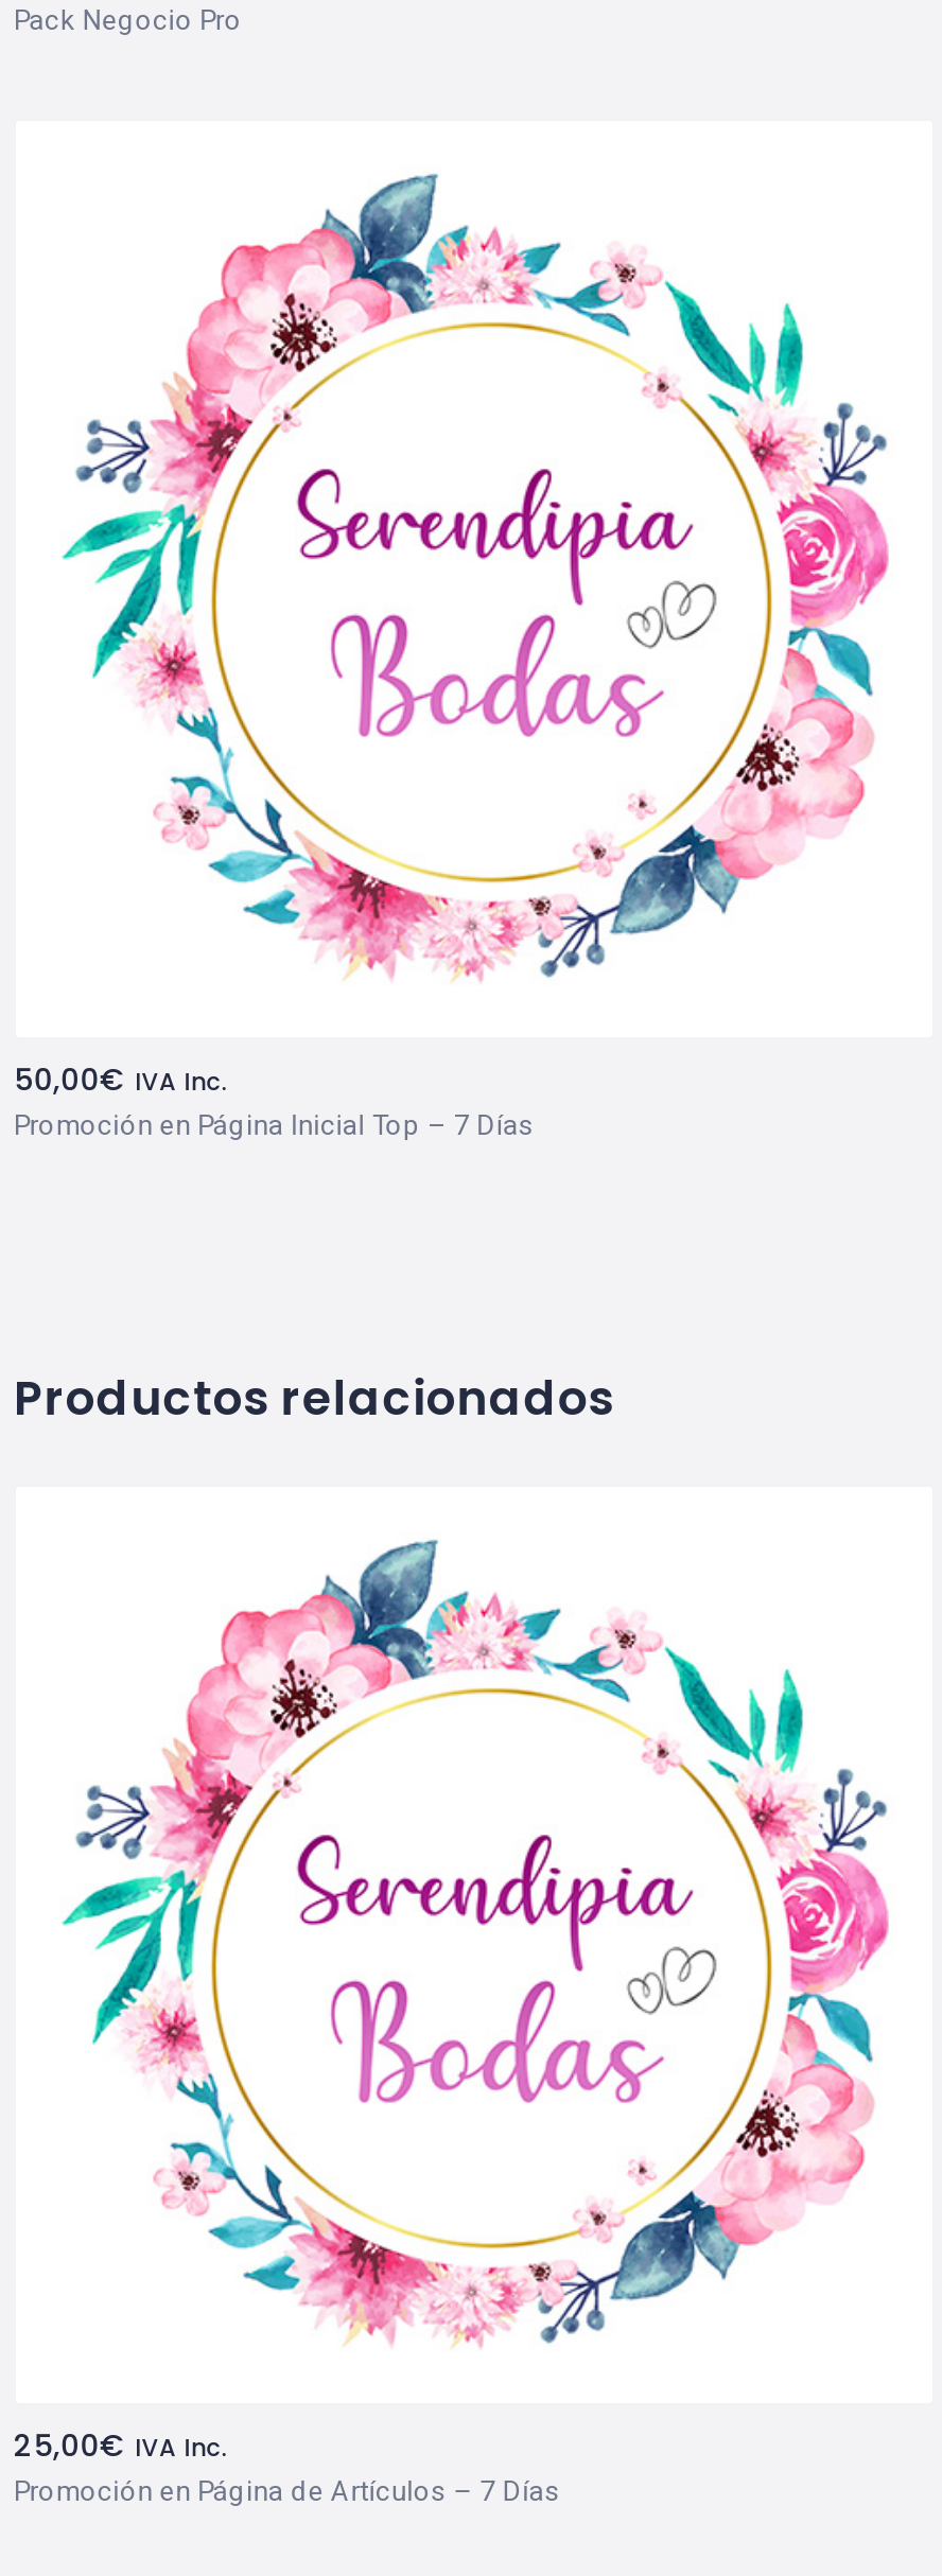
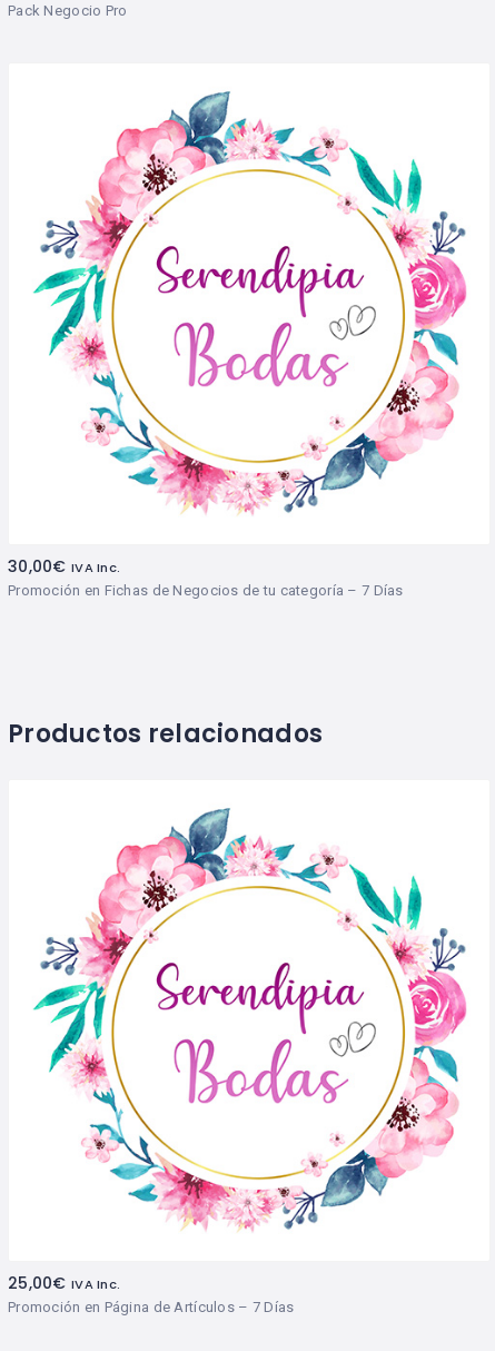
- 50,00€ IVA Inc.
+ 30,00€ IVA Inc.

- Promoción en Página Inicial Top – 7 Días
+ Promoción en Fichas de Negocios de tu categoría – 7 Días
